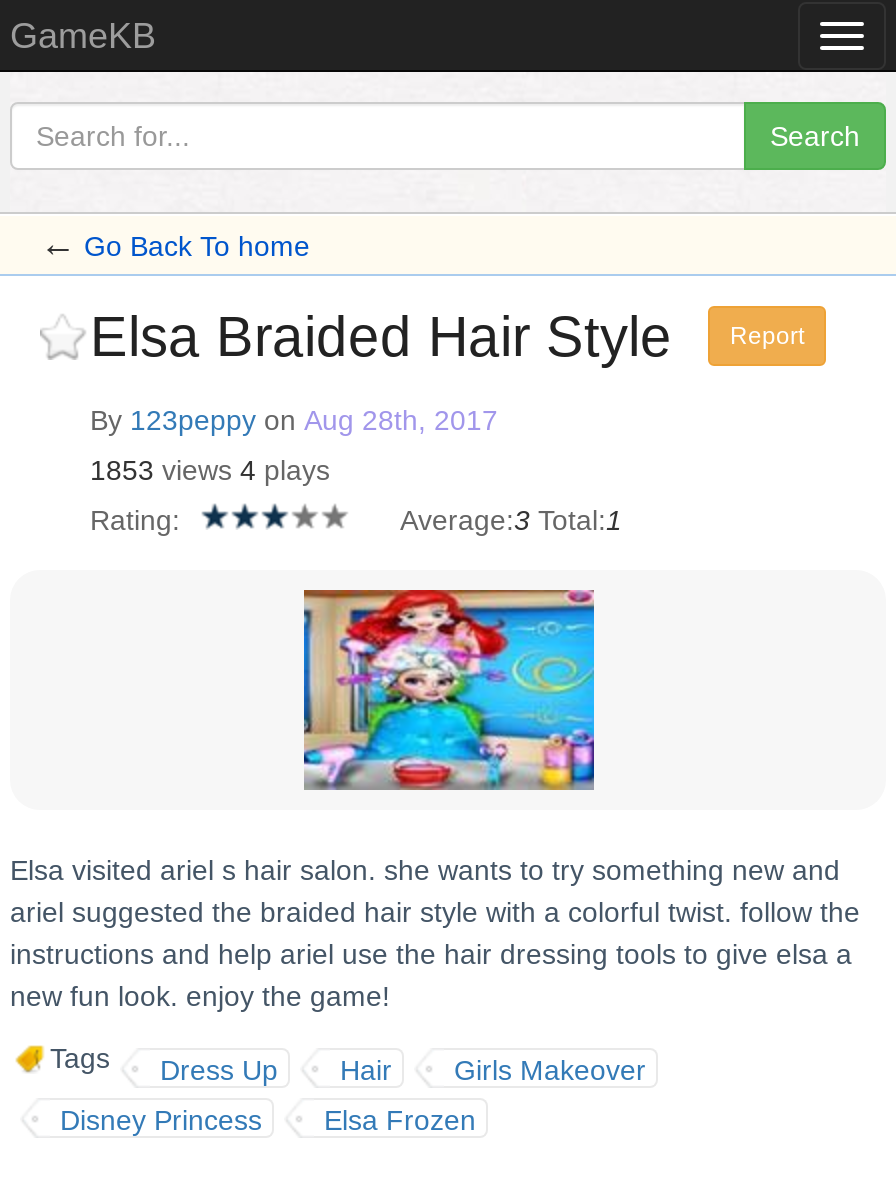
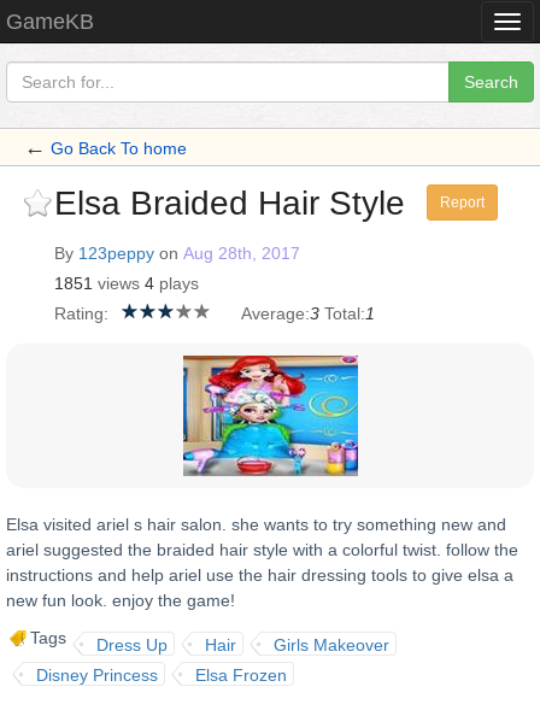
- 1853 views 4 plays
+ 1851 views 4 plays
